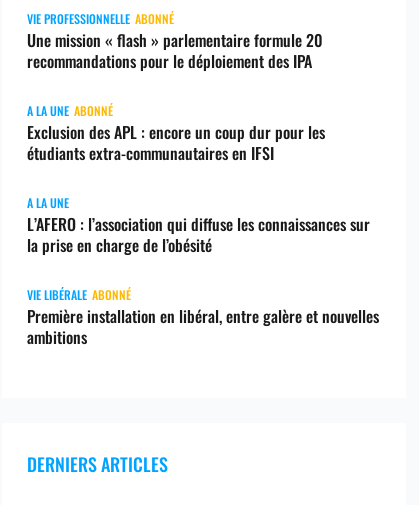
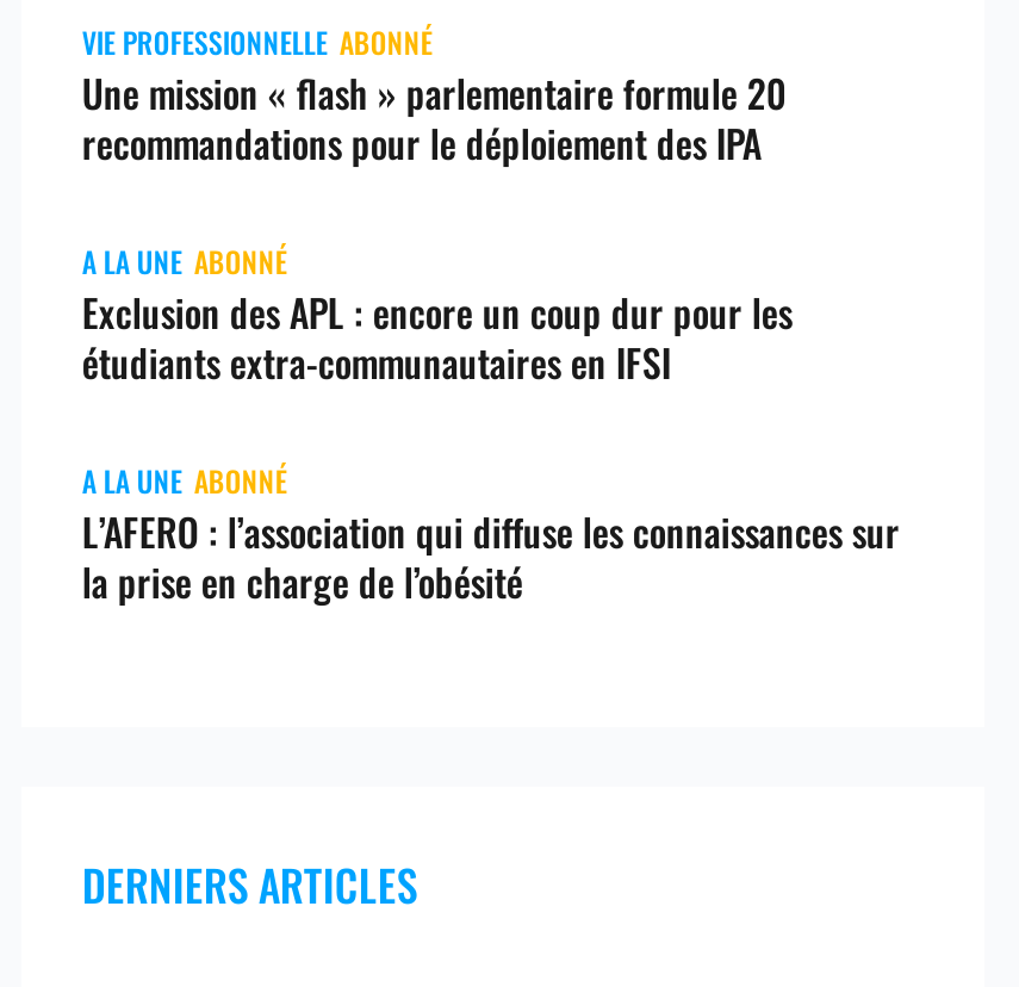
- A LA UNE
+ A LA UNE ABONNÉ

- VIE LIBÉRALE ABONNÉ
- Première installation en libéral, entre galère et nouvelles
- ambitions
